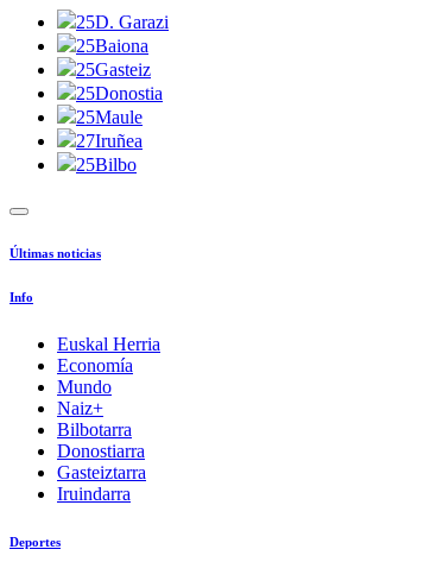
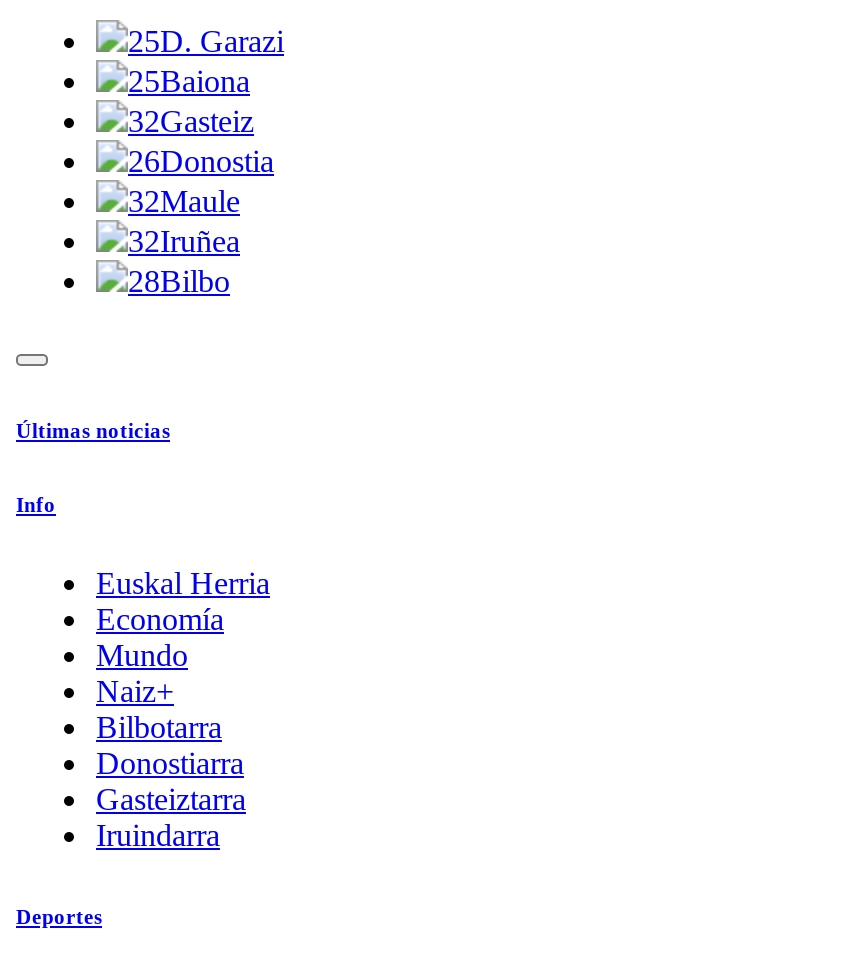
- 25Gasteiz
+ 32Gasteiz

- 25Donostia
+ 26Donostia

- 25Maule
+ 32Maule

- 27Iruñea
+ 32Iruñea

- 25Bilbo
+ 28Bilbo
